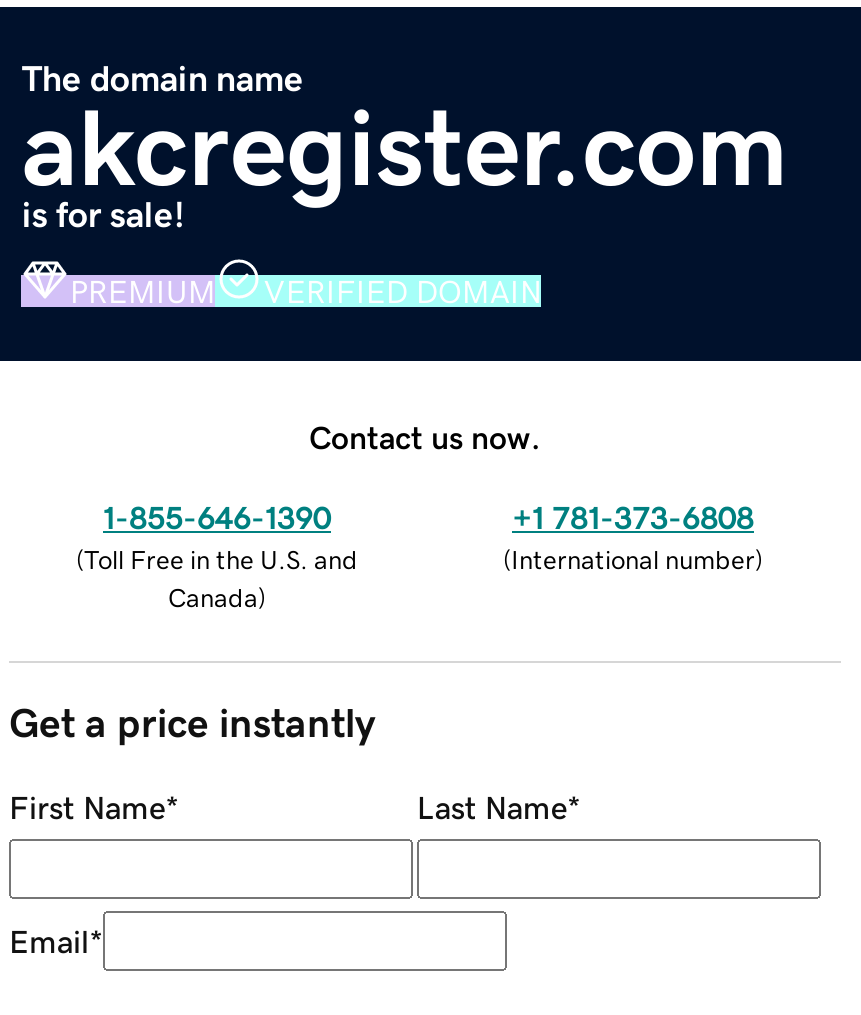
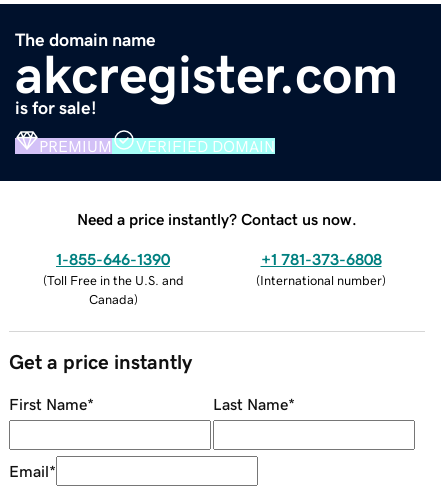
- Contact us now.
+ Need a price instantly? Contact us now.
